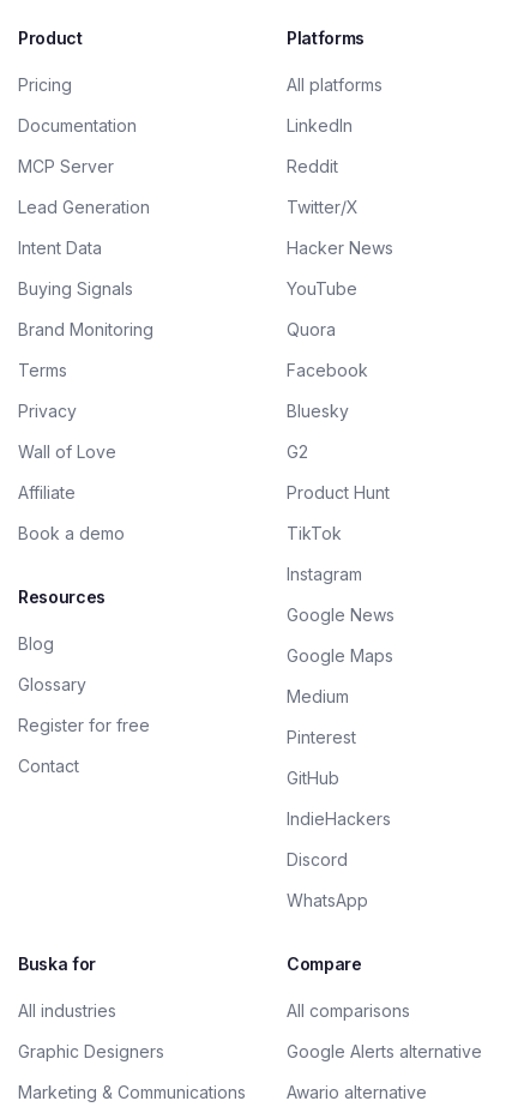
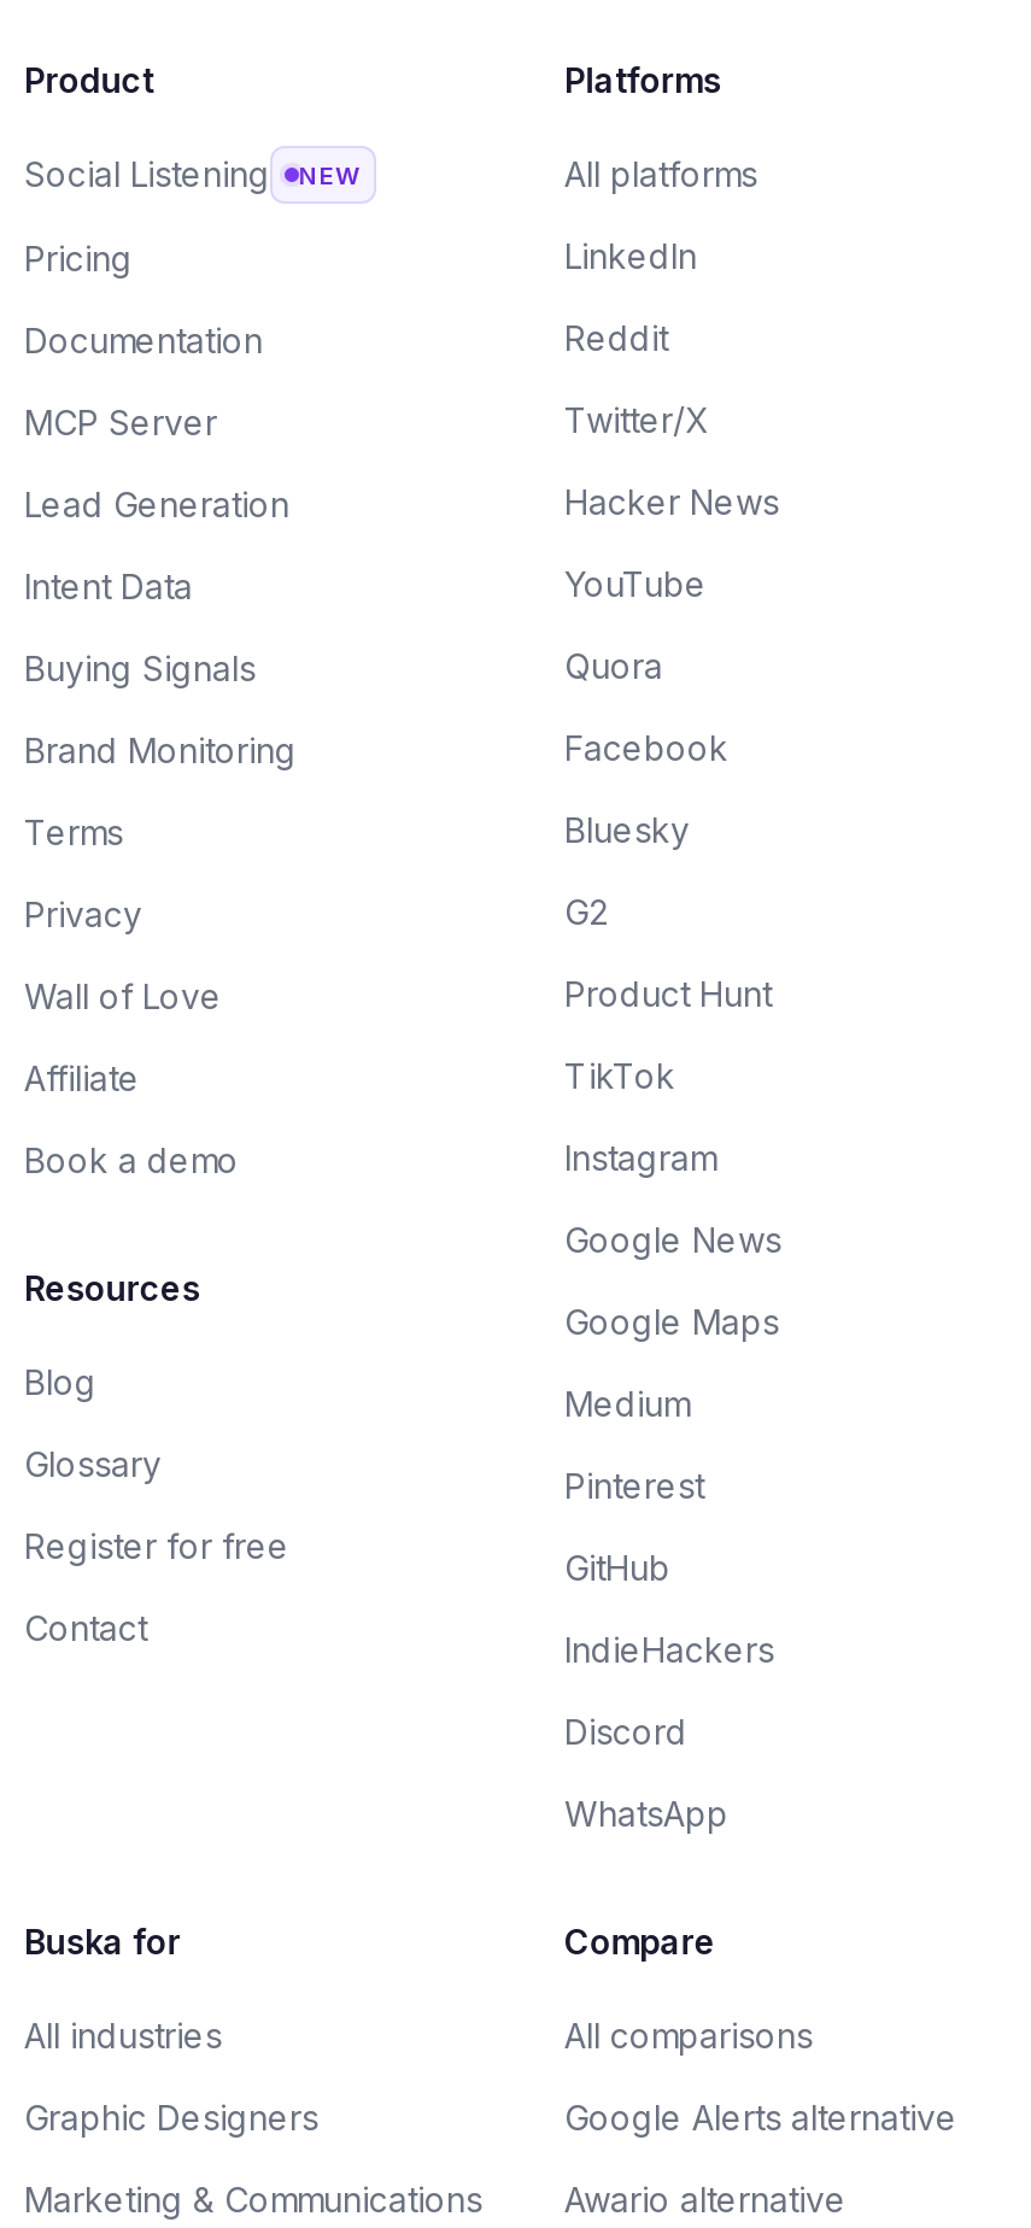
moved down: Pricing | Documentation | MCP Server | ... | Register for free | Contact

+ Social Listening
+ NEW
